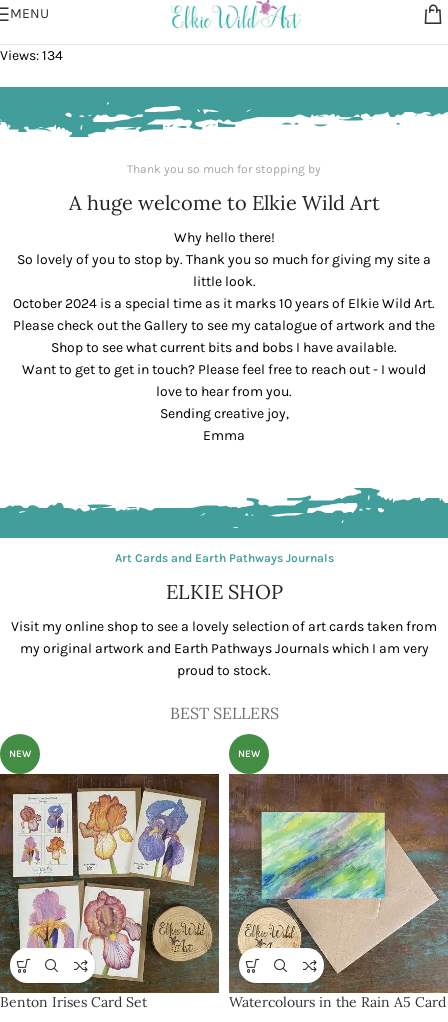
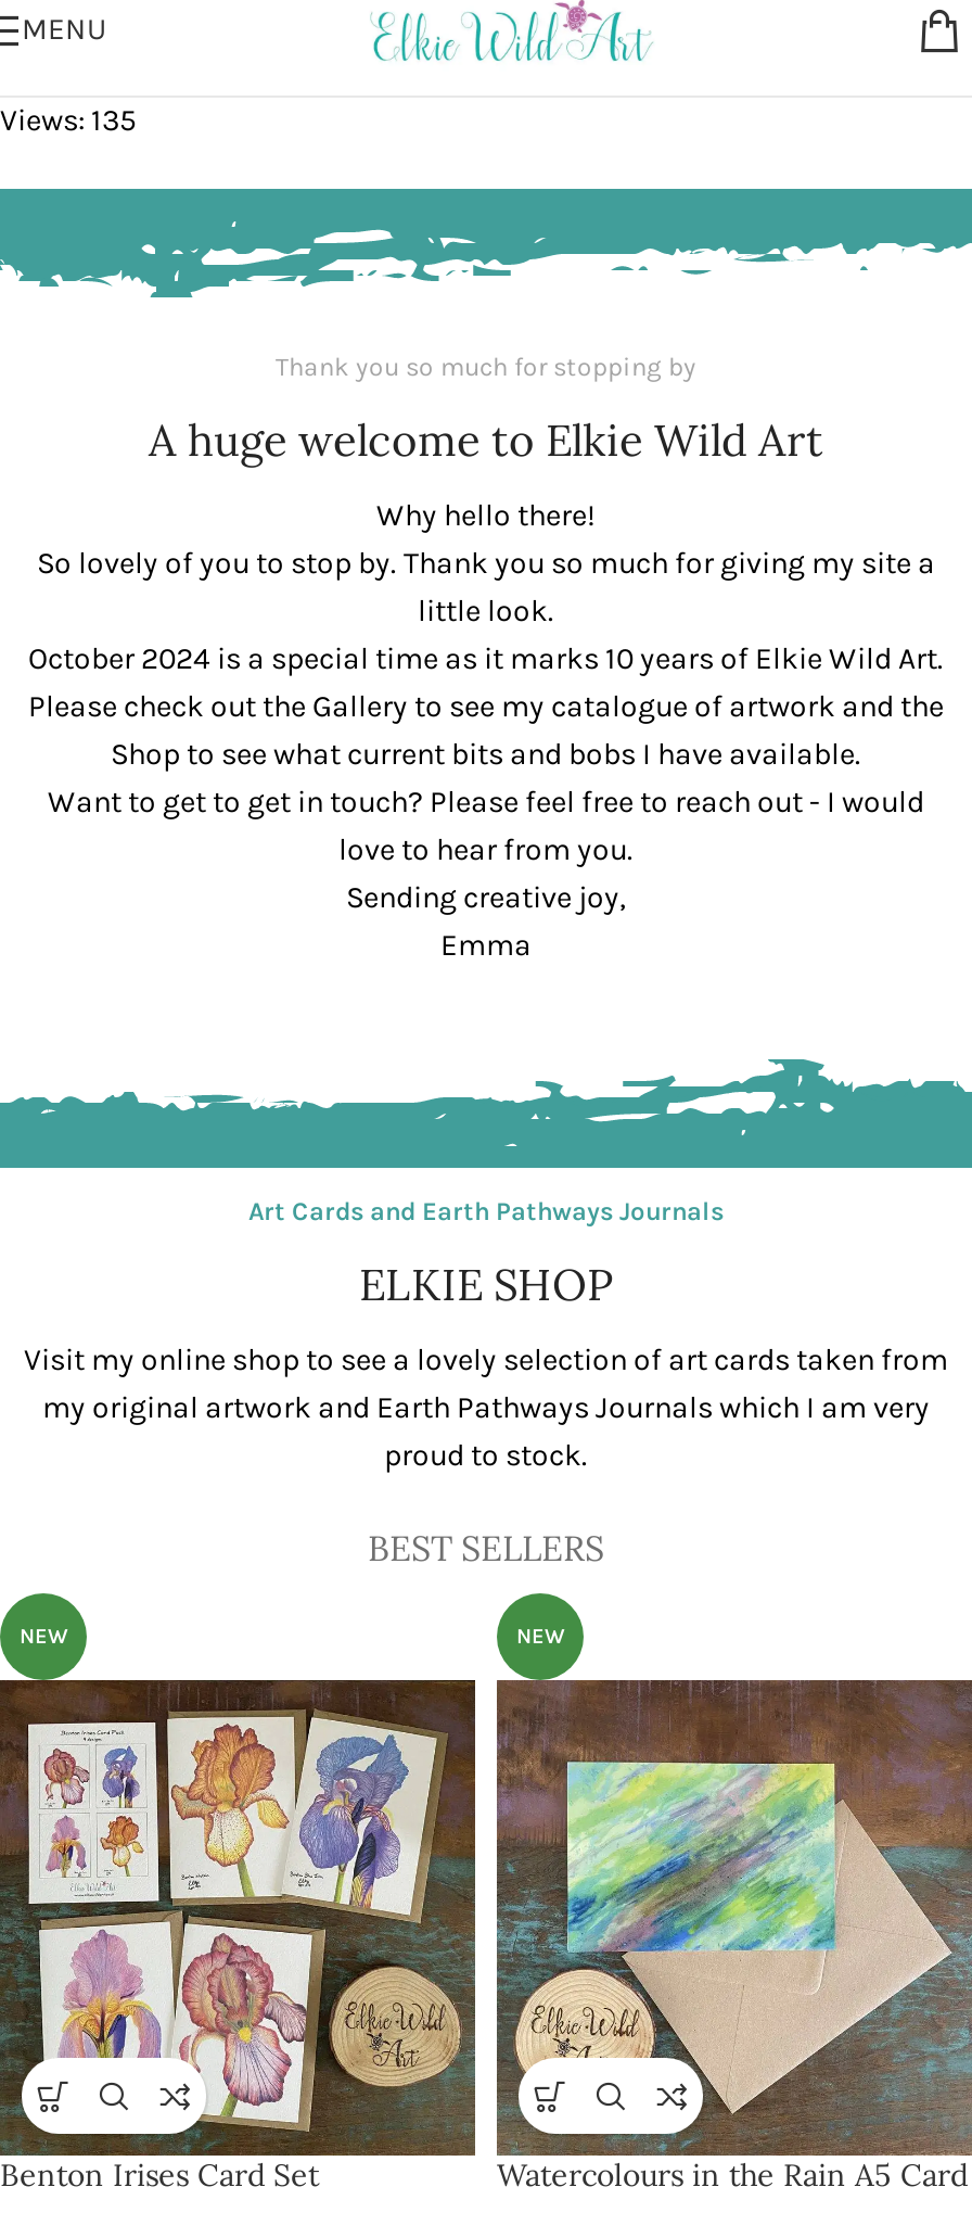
- Views: 134
+ Views: 135
